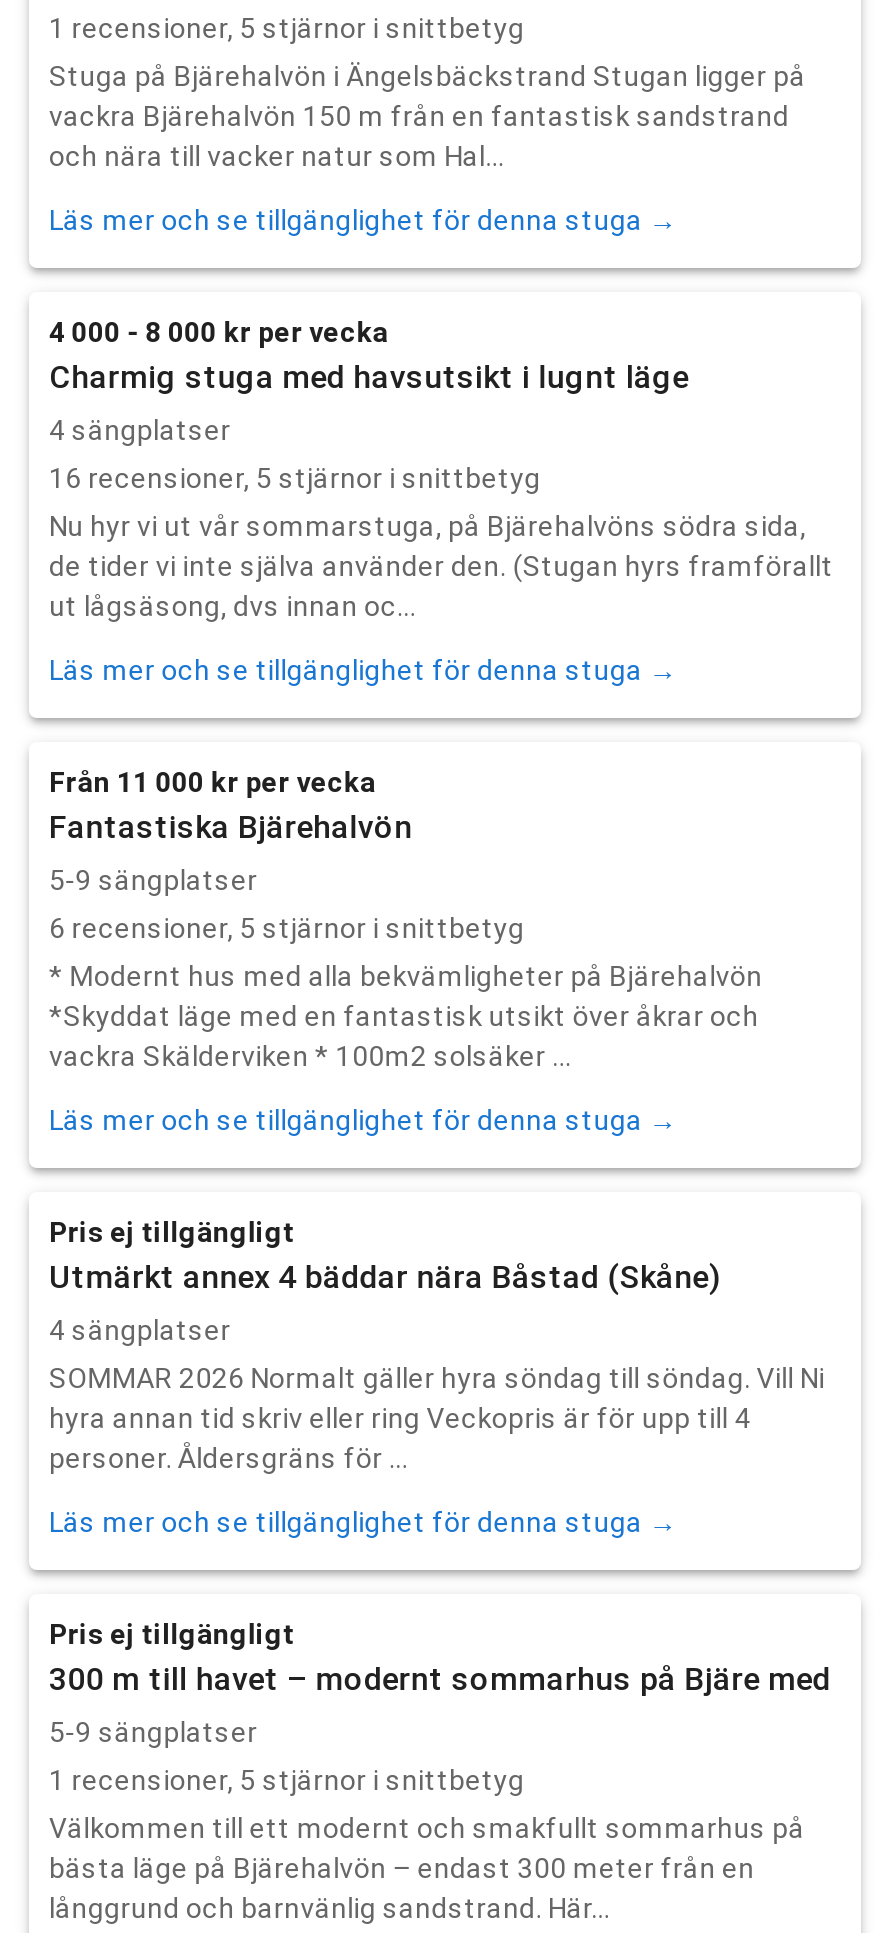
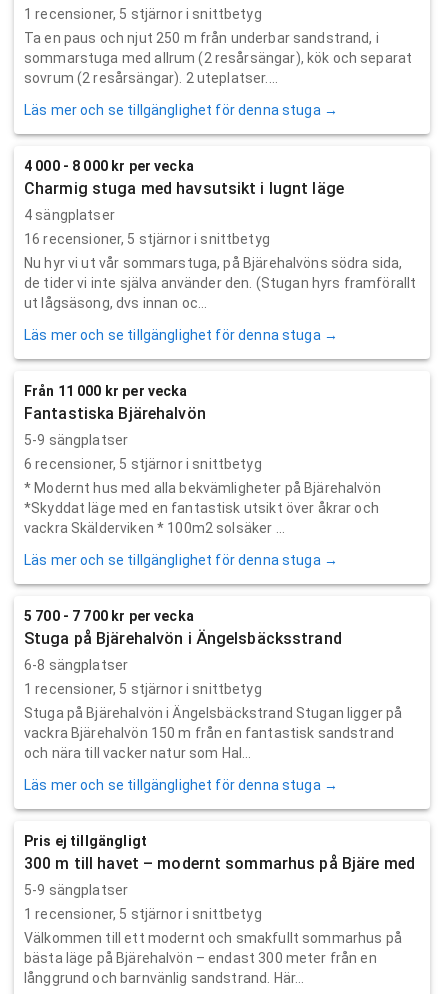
+ Ta en paus och njut 250 m från underbar sandstrand, i
+ sommarstuga med allrum (2 resårsängar), kök och separat
+ sovrum (2 resårsängar). 2 uteplatser....

moved down: Stuga på Bjärehalvön i Ängelsbäckstrand Stugan ligger på | vackra Bjärehalvön 150 m från en fantastisk sandstrand | och nära till vacker natur som Hal...

- Pris ej tillgängligt
- Utmärkt annex 4 bäddar nära Båstad (Skåne)
- 4 sängplatser
- SOMMAR 2026 Normalt gäller hyra söndag till söndag. Vill Ni
- hyra annan tid skriv eller ring Veckopris är för upp till 4
- personer. Åldersgräns för ...
+ 5 700 - 7 700 kr per vecka
+ Stuga på Bjärehalvön i Ängelsbäcksstrand
+ 6-8 sängplatser
+ 1 recensioner, 5 stjärnor i snittbetyg
